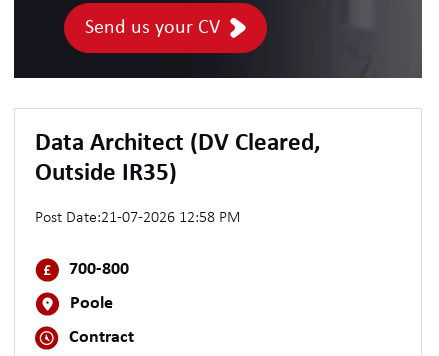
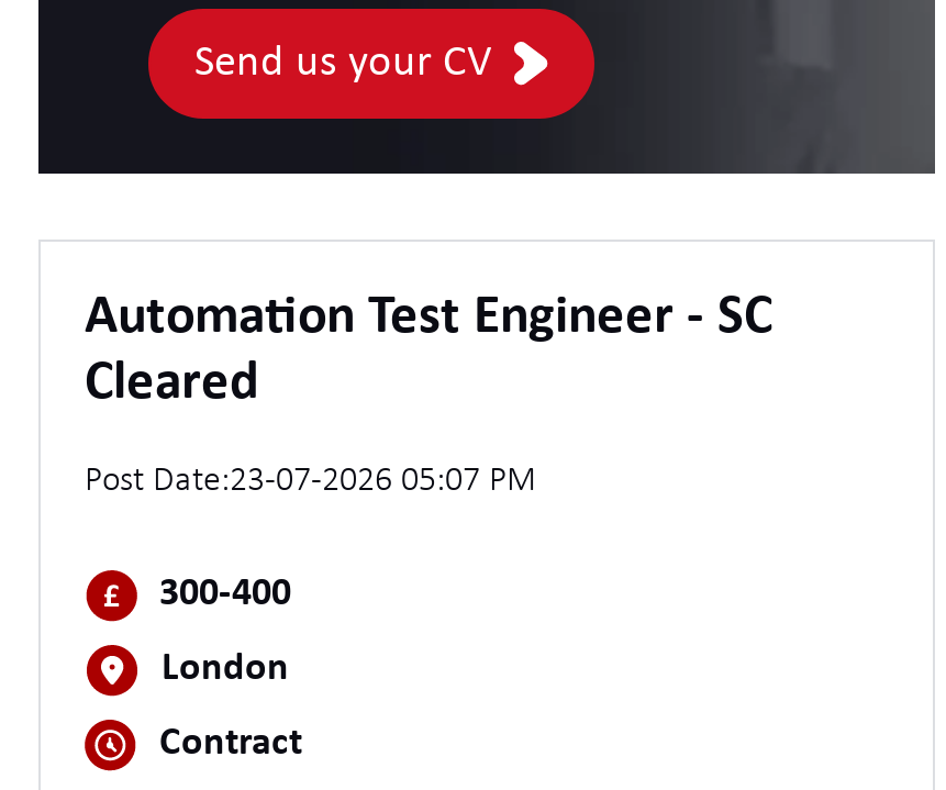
- Data Architect (DV Cleared,
- Outside IR35)
+ Automation Test Engineer - SC
+ Cleared

- Post Date:21-07-2026 12:58 PM
+ Post Date:23-07-2026 05:07 PM

- 700-800
+ 300-400

- Poole
+ London
